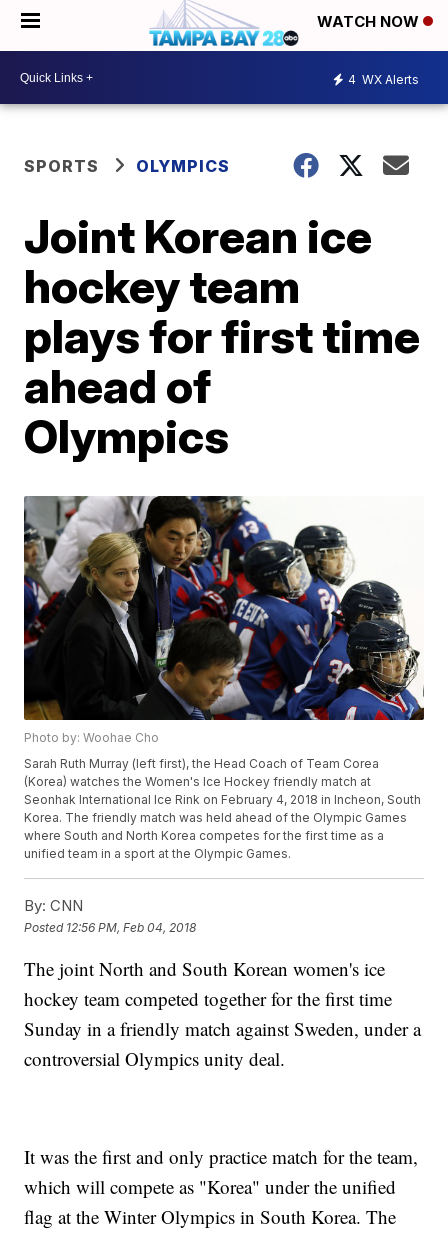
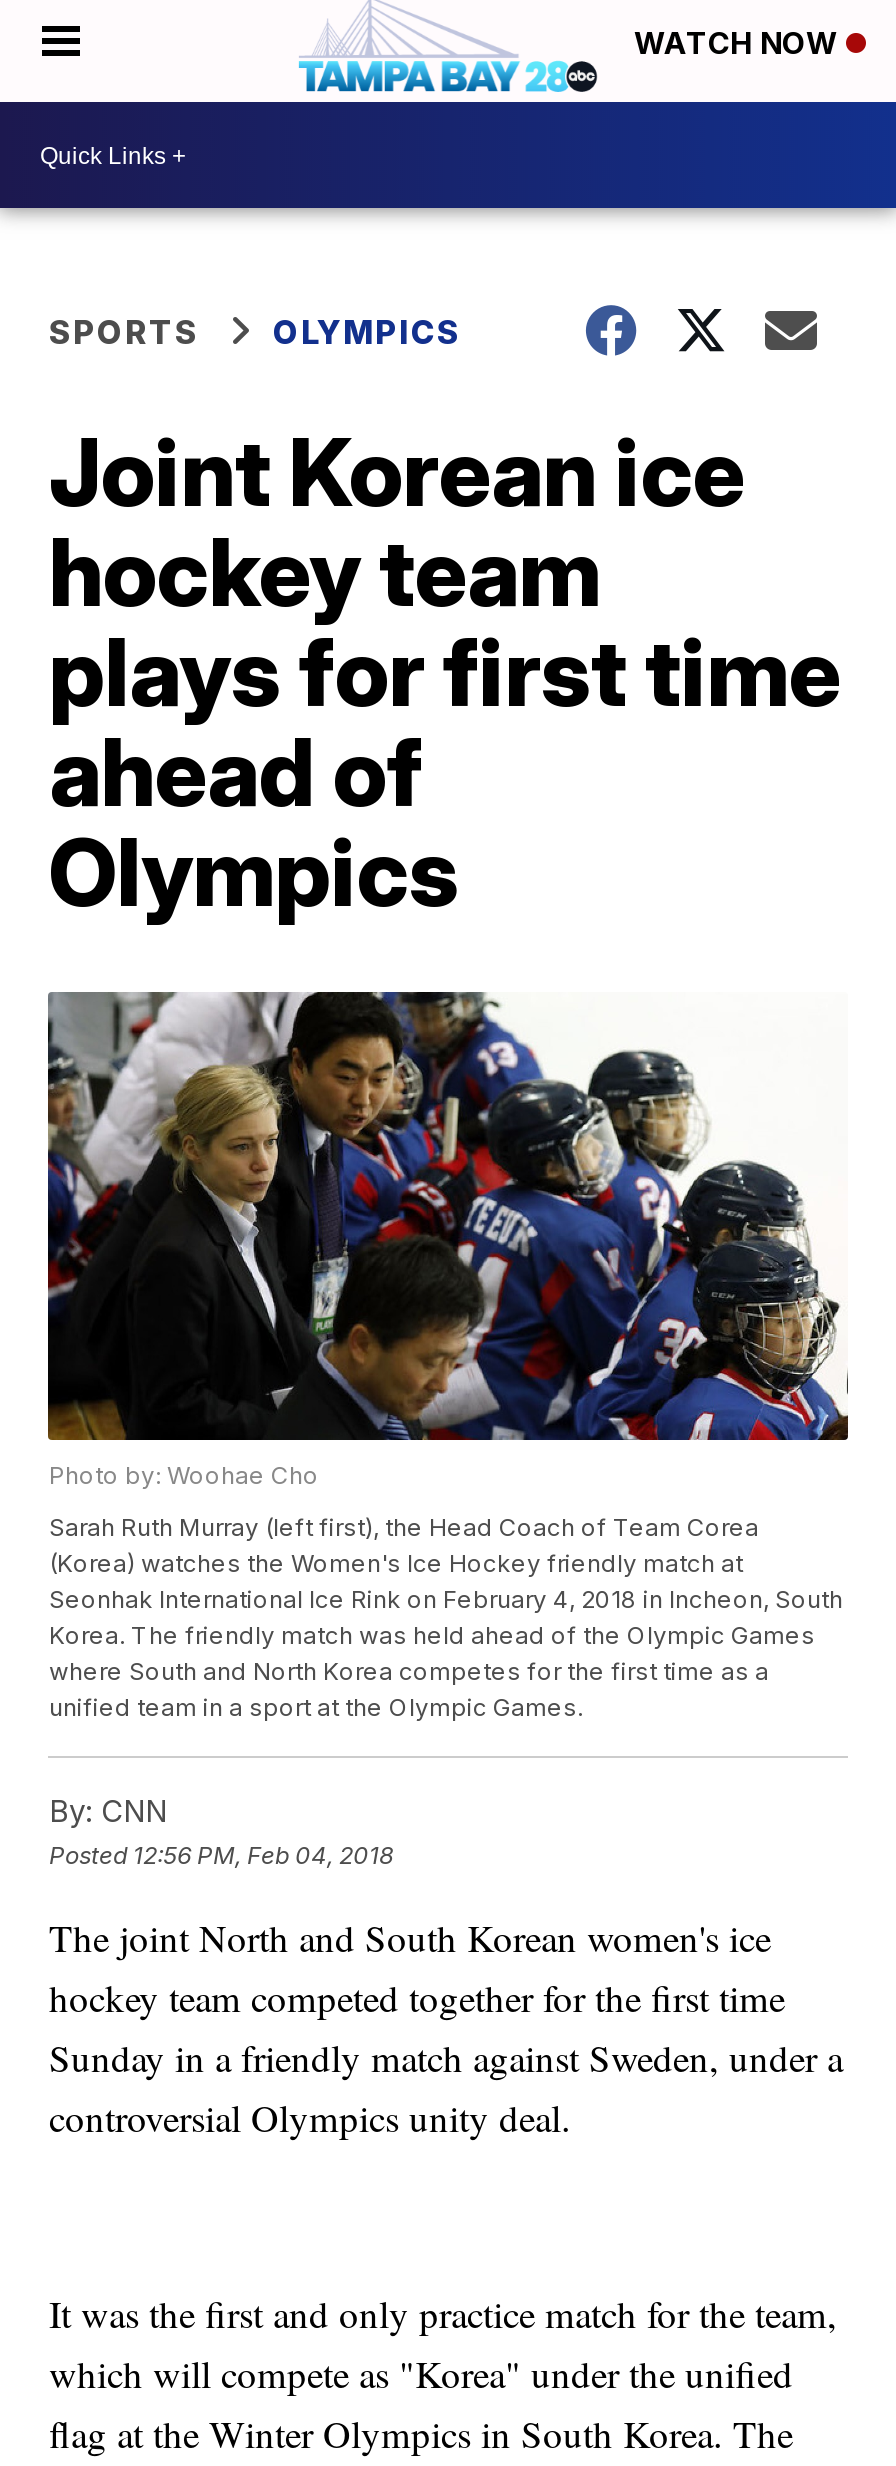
- 4 WX Alerts
